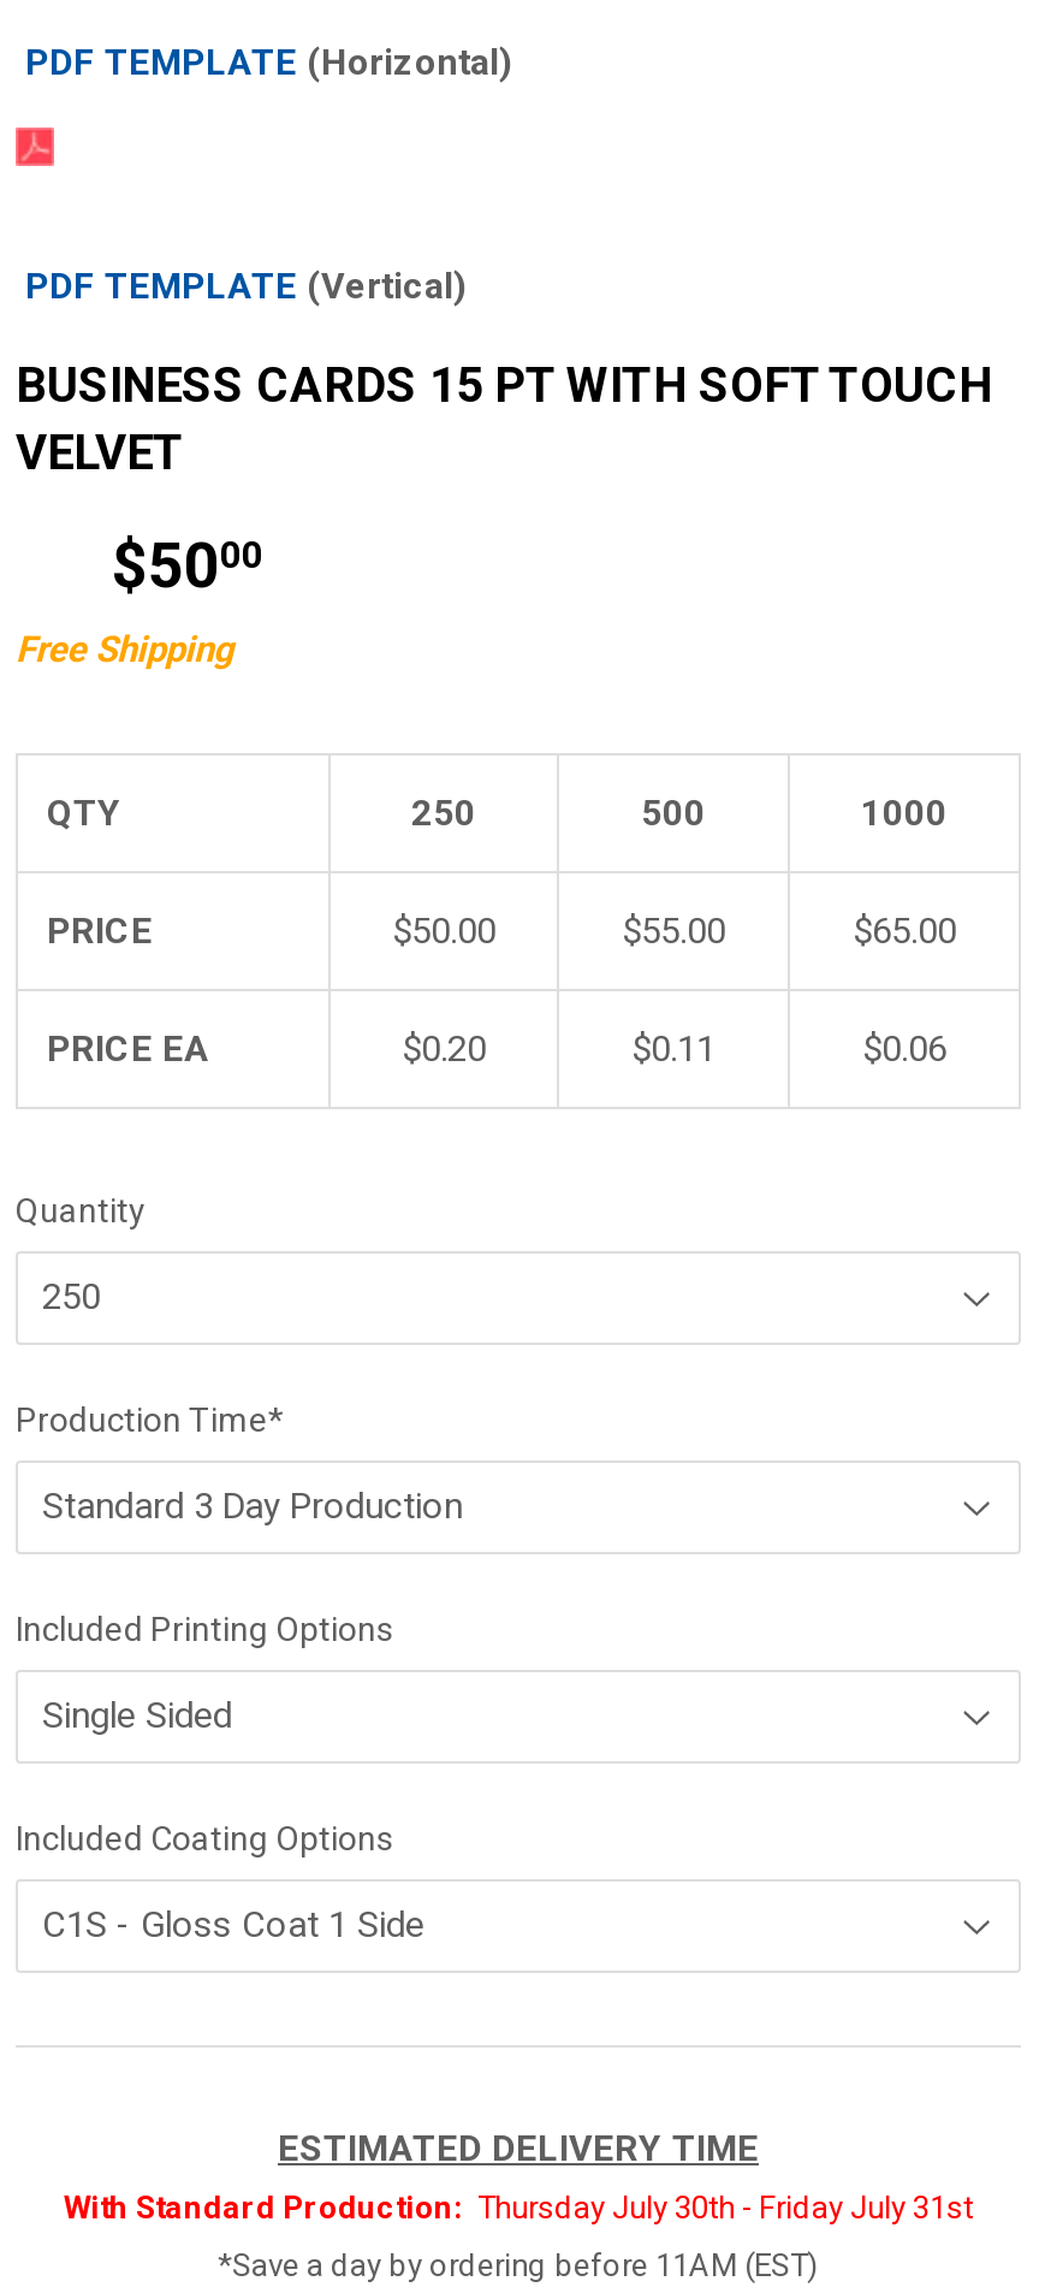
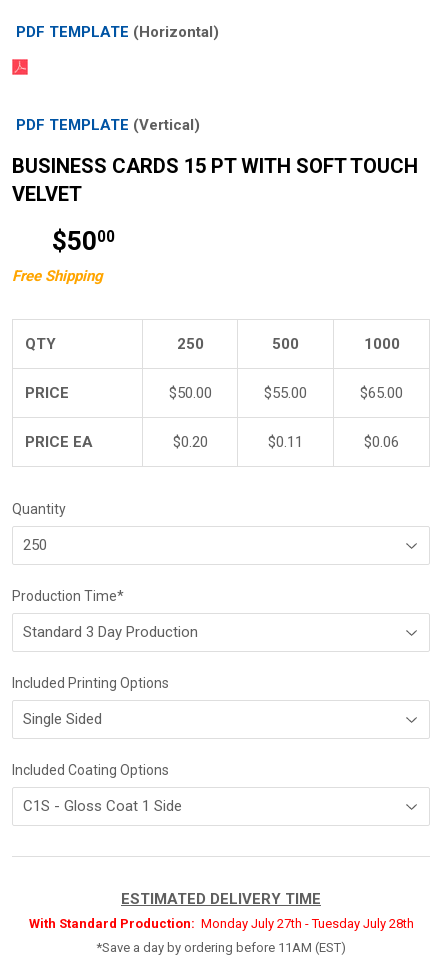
- With Standard Production: Thursday July 30th - Friday July 31st
+ With Standard Production: Monday July 27th - Tuesday July 28th
